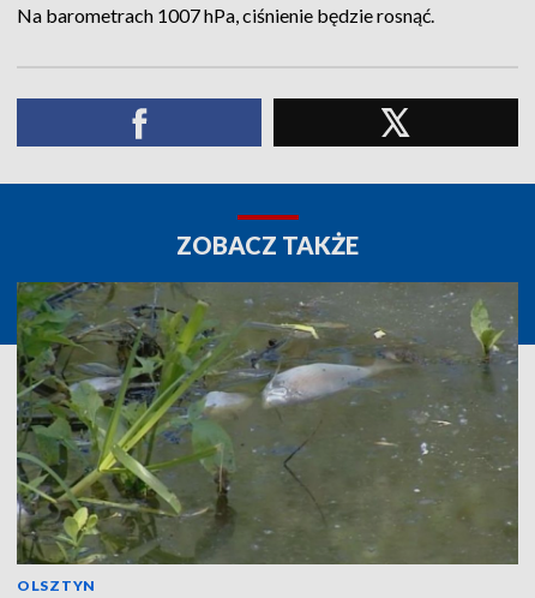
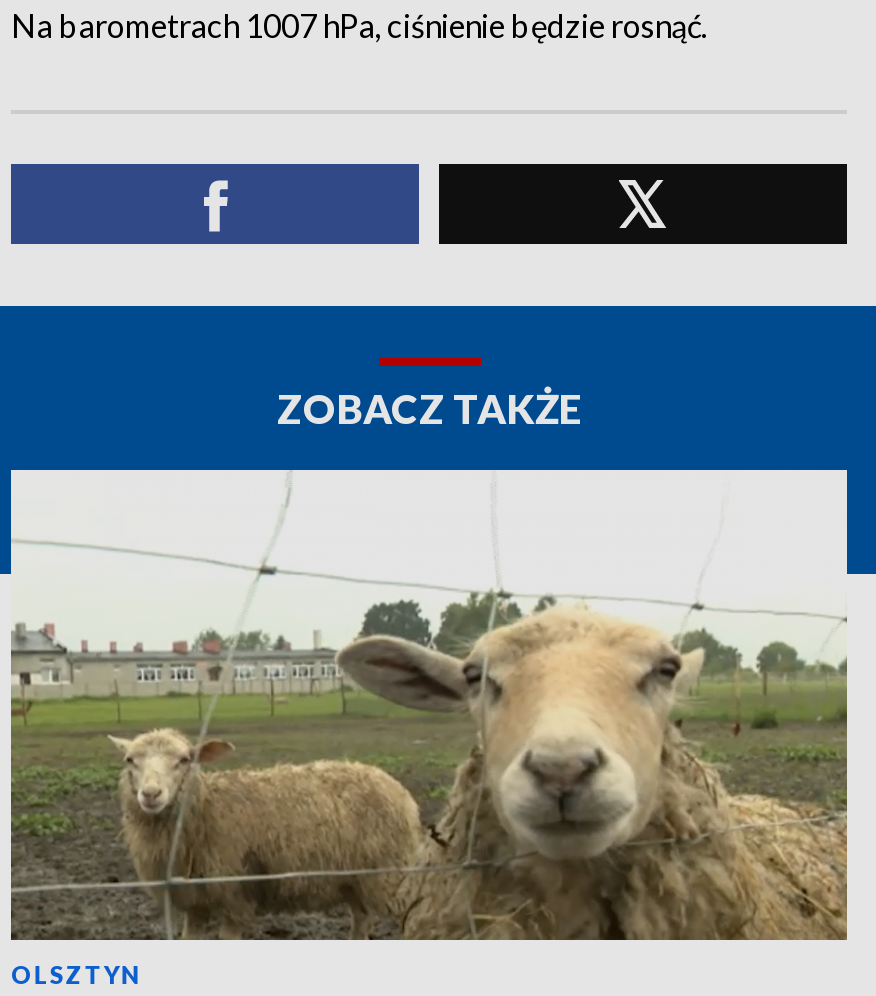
- [image]
+ [image]
